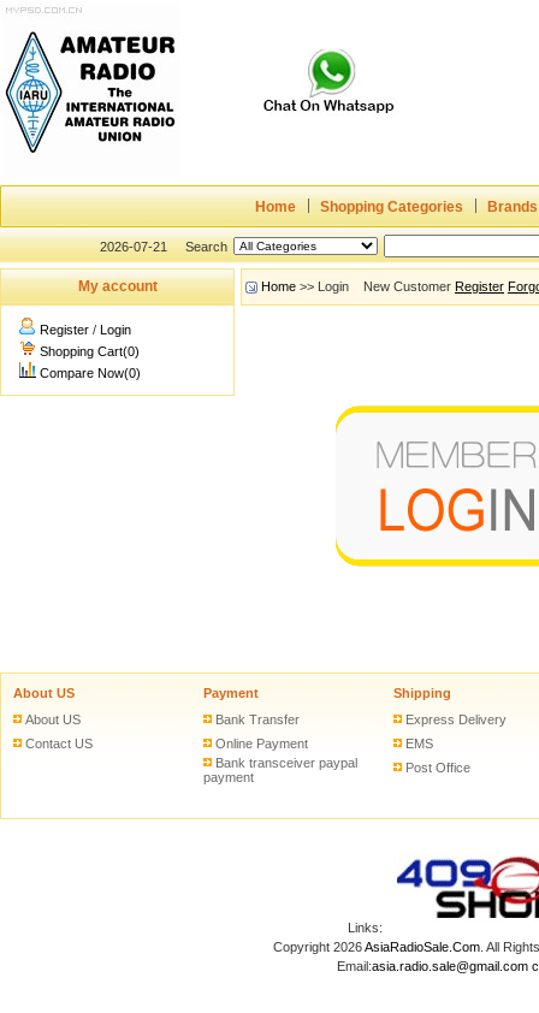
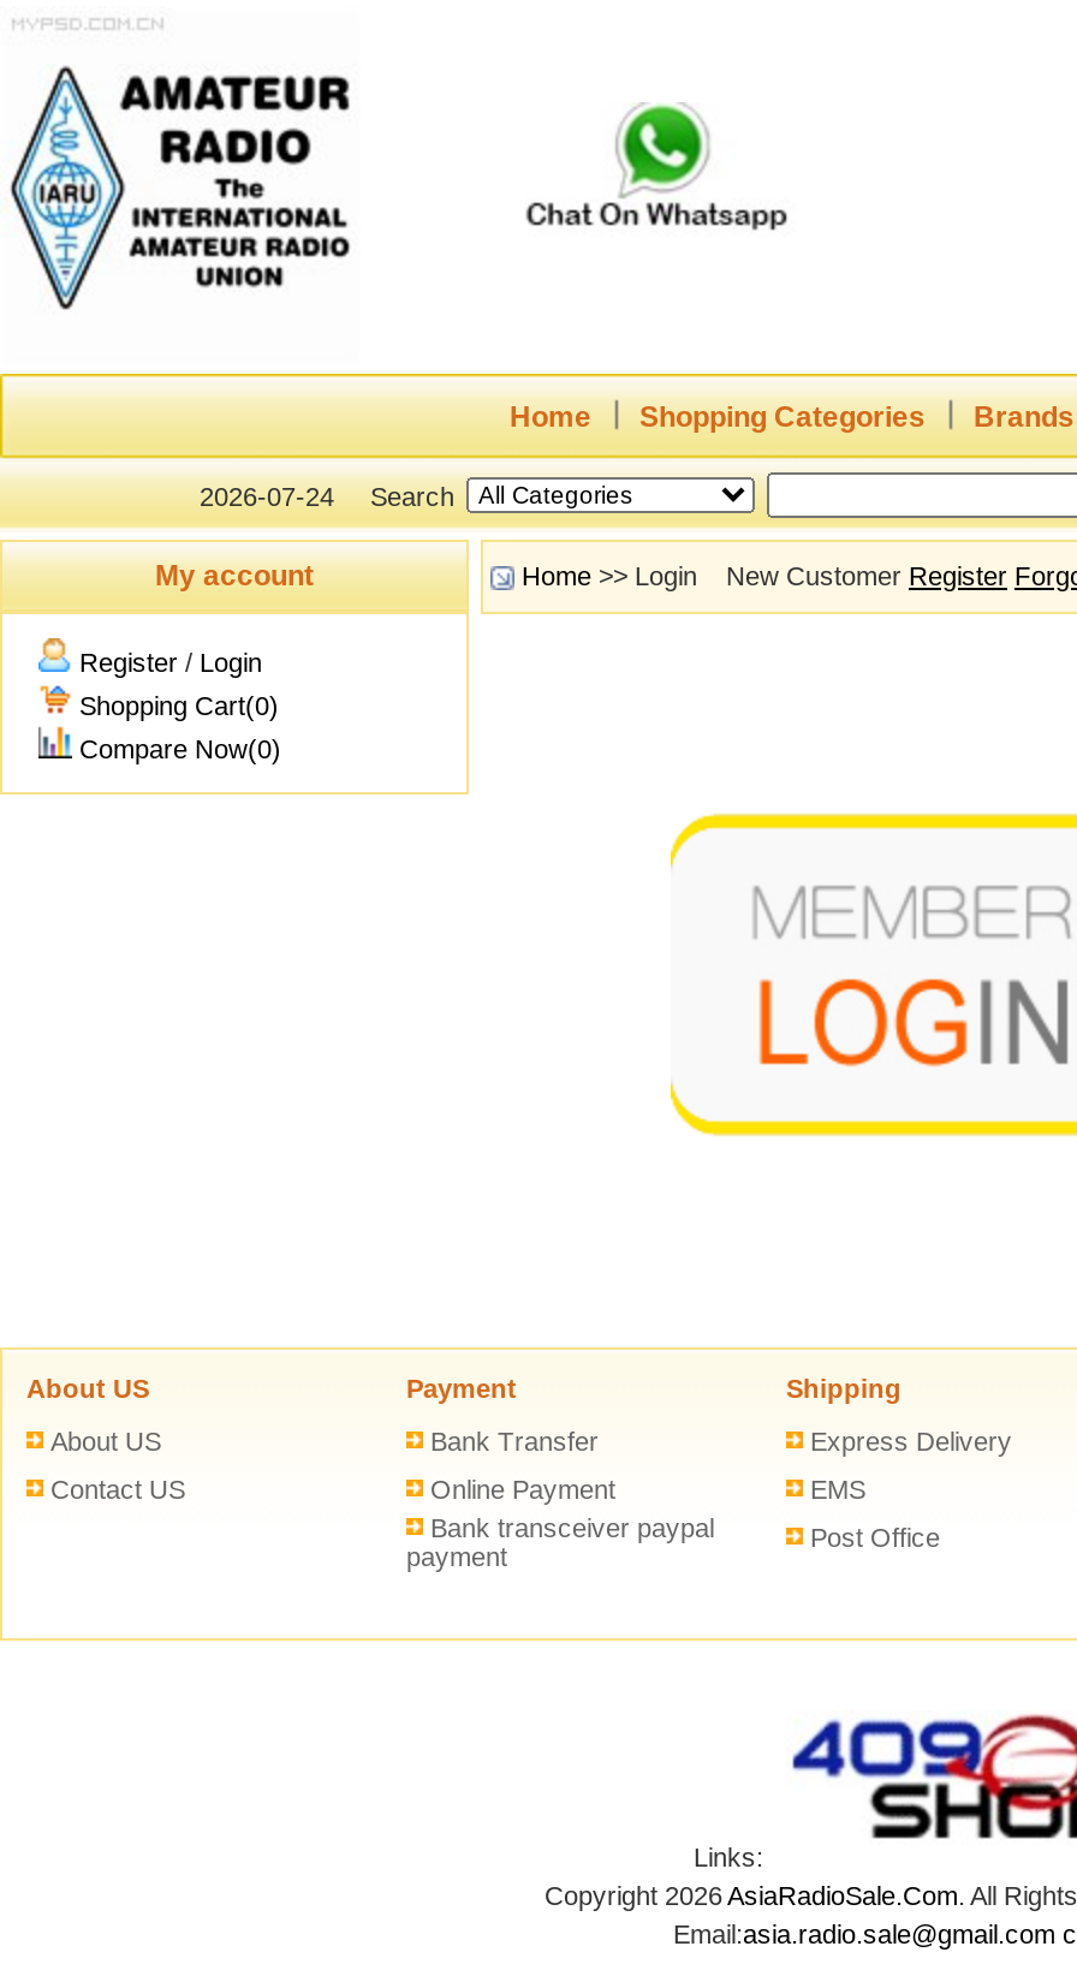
- 2026-07-21 Search
+ 2026-07-24 Search
